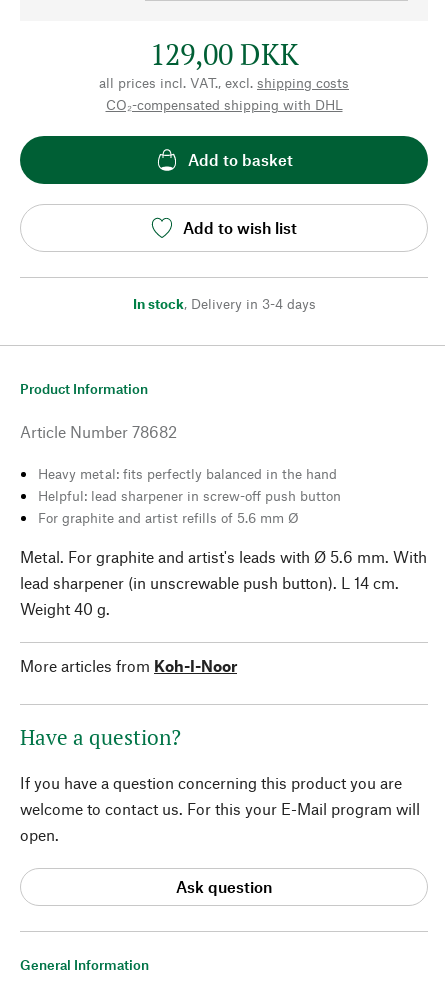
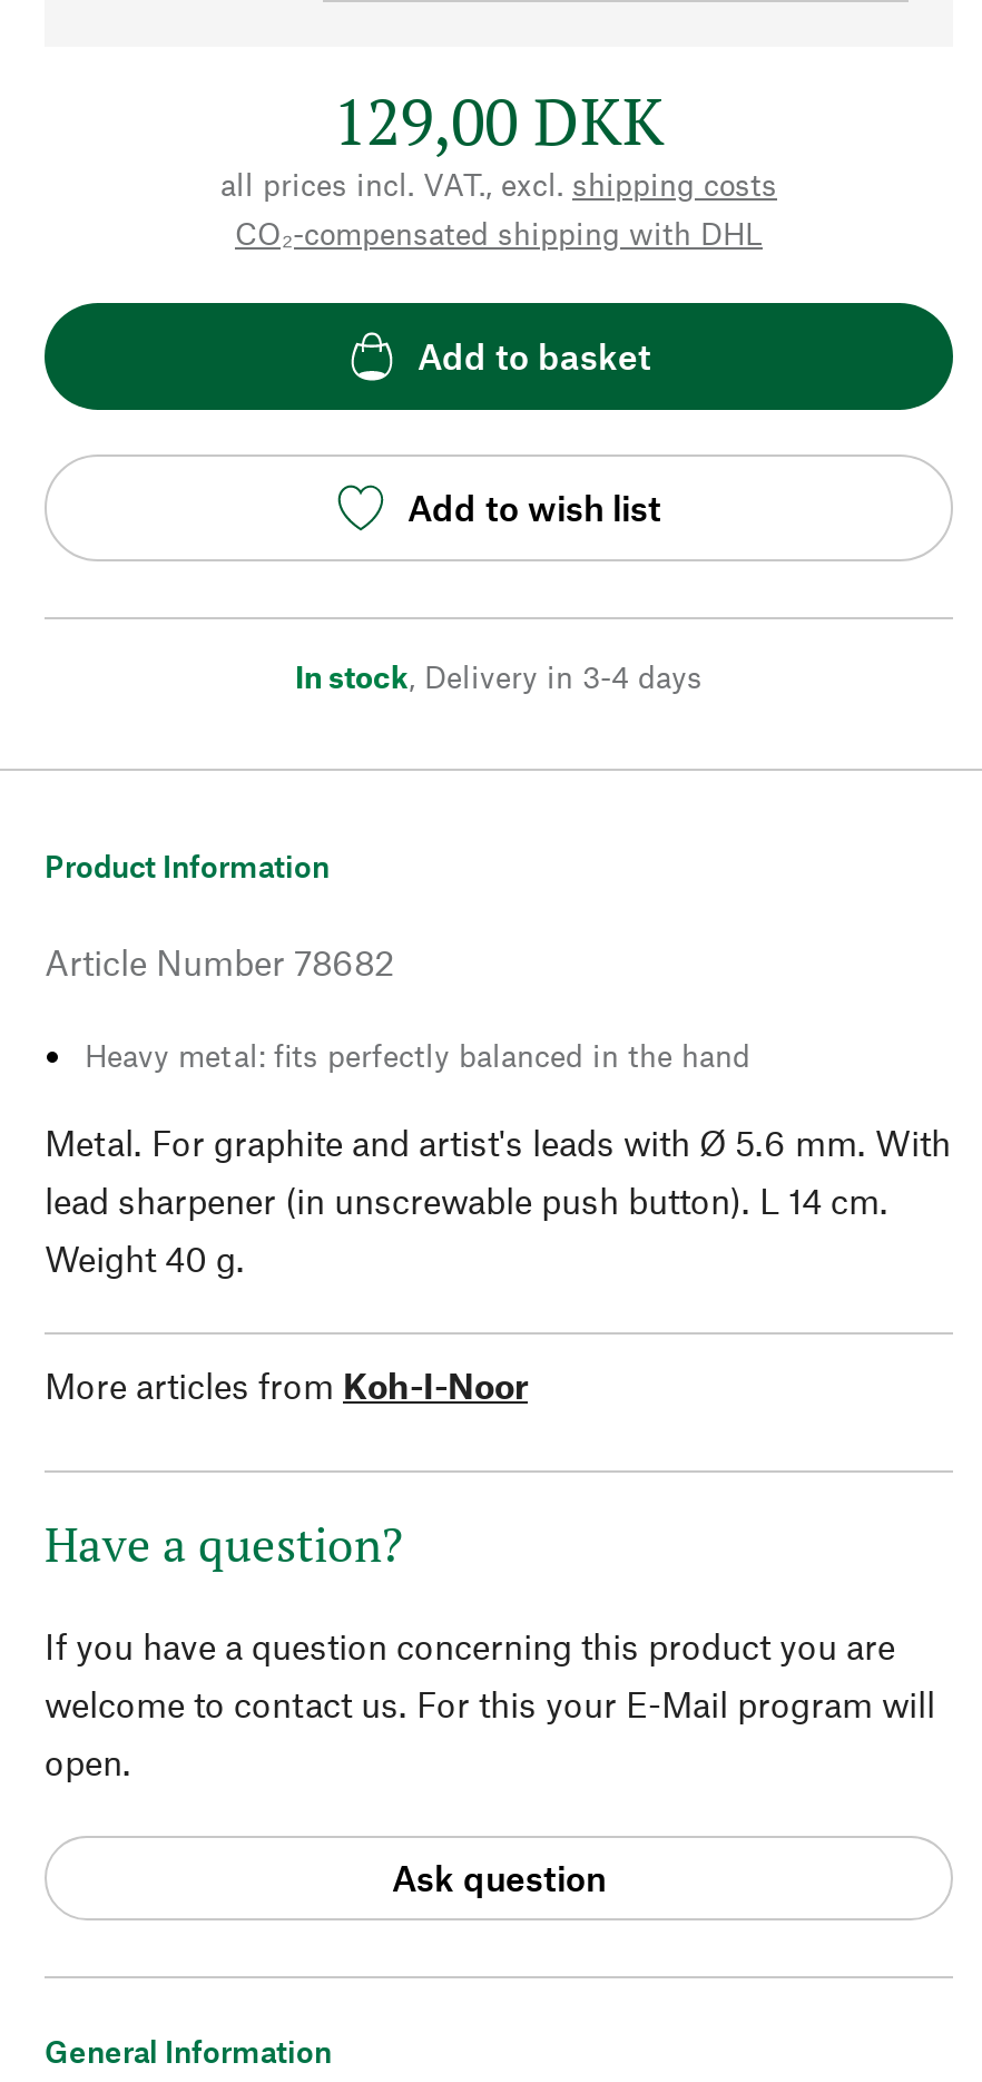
- Helpful: lead sharpener in screw-off push button
- For graphite and artist refills of 5.6 mm Ø
